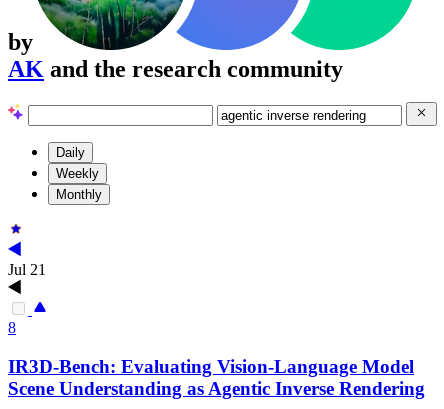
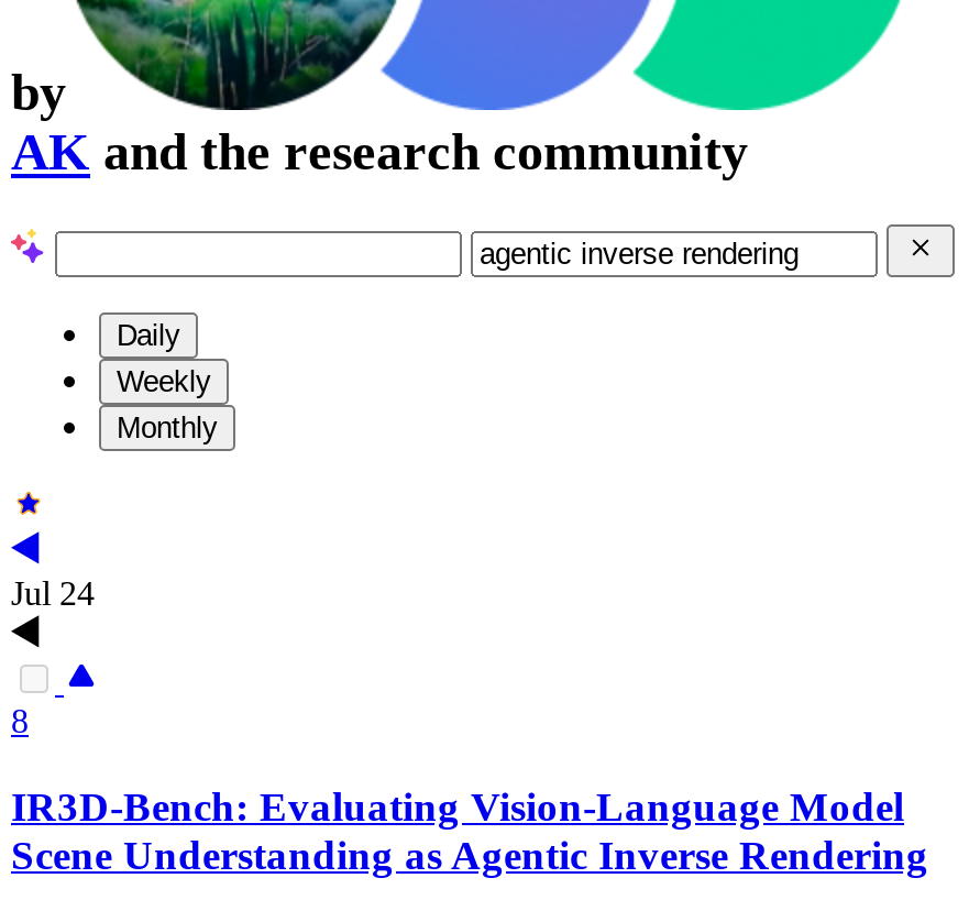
- Jul 21
+ Jul 24
